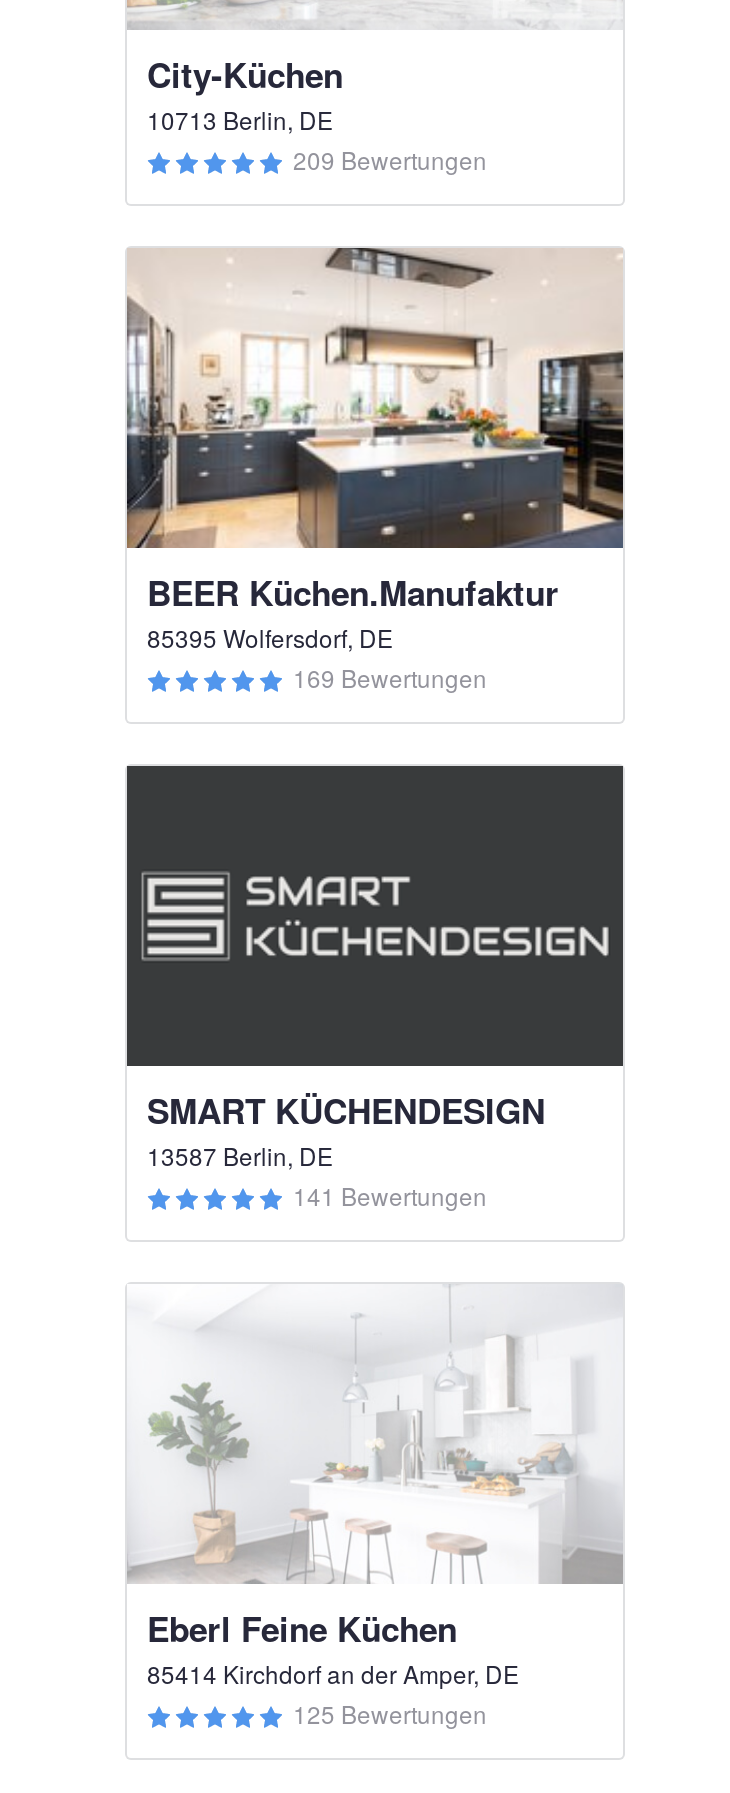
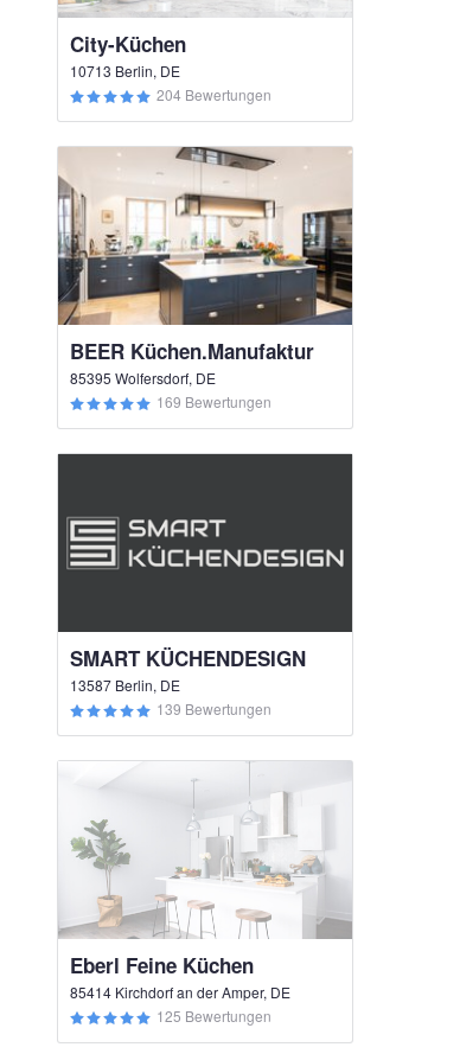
- 209 Bewertungen
+ 204 Bewertungen

- 141 Bewertungen
+ 139 Bewertungen
